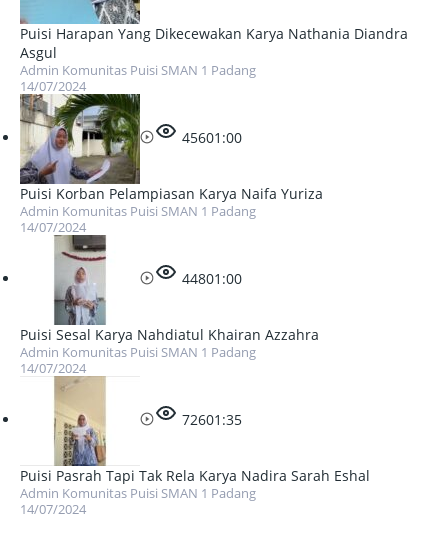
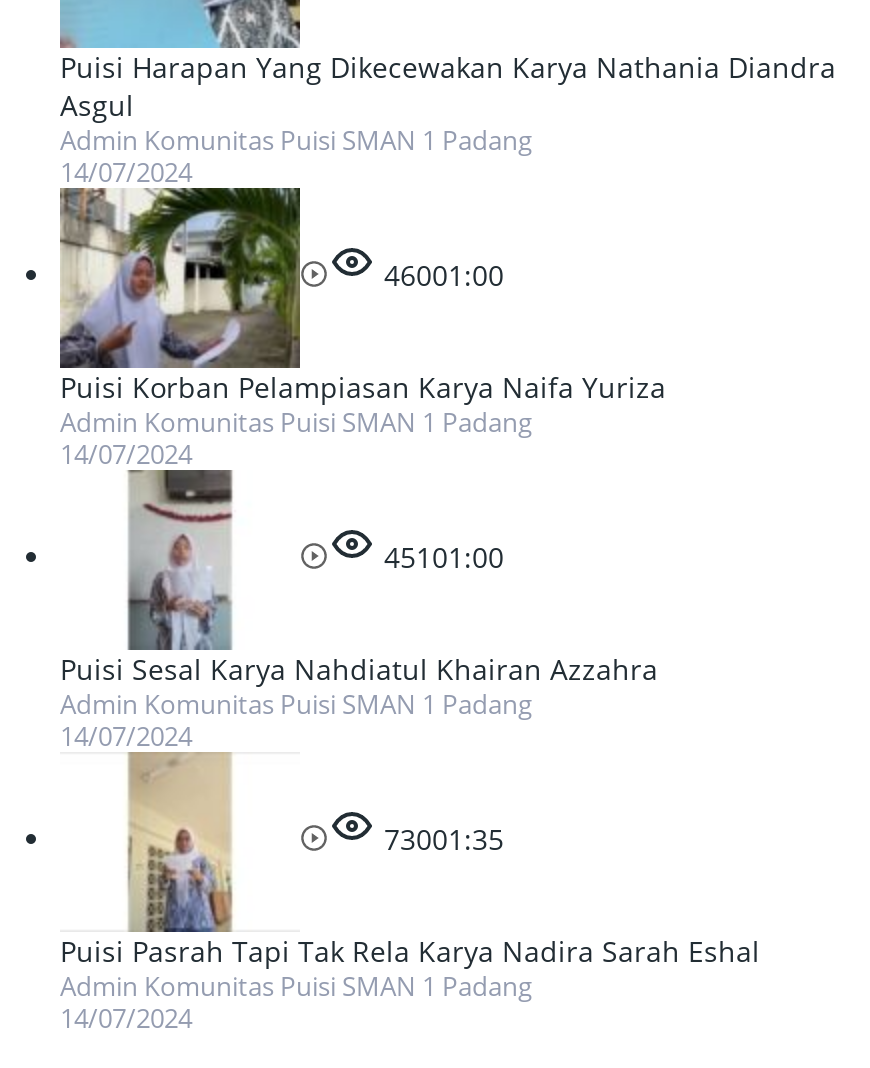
- 45601:00
+ 46001:00

- 448 01:00
+ 451 01:00

- 72601:35
+ 73001:35
